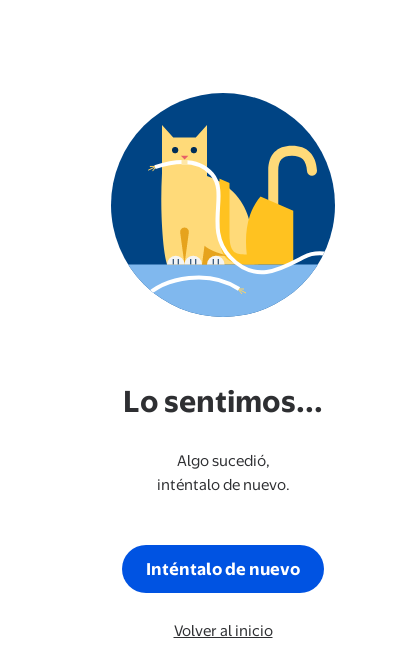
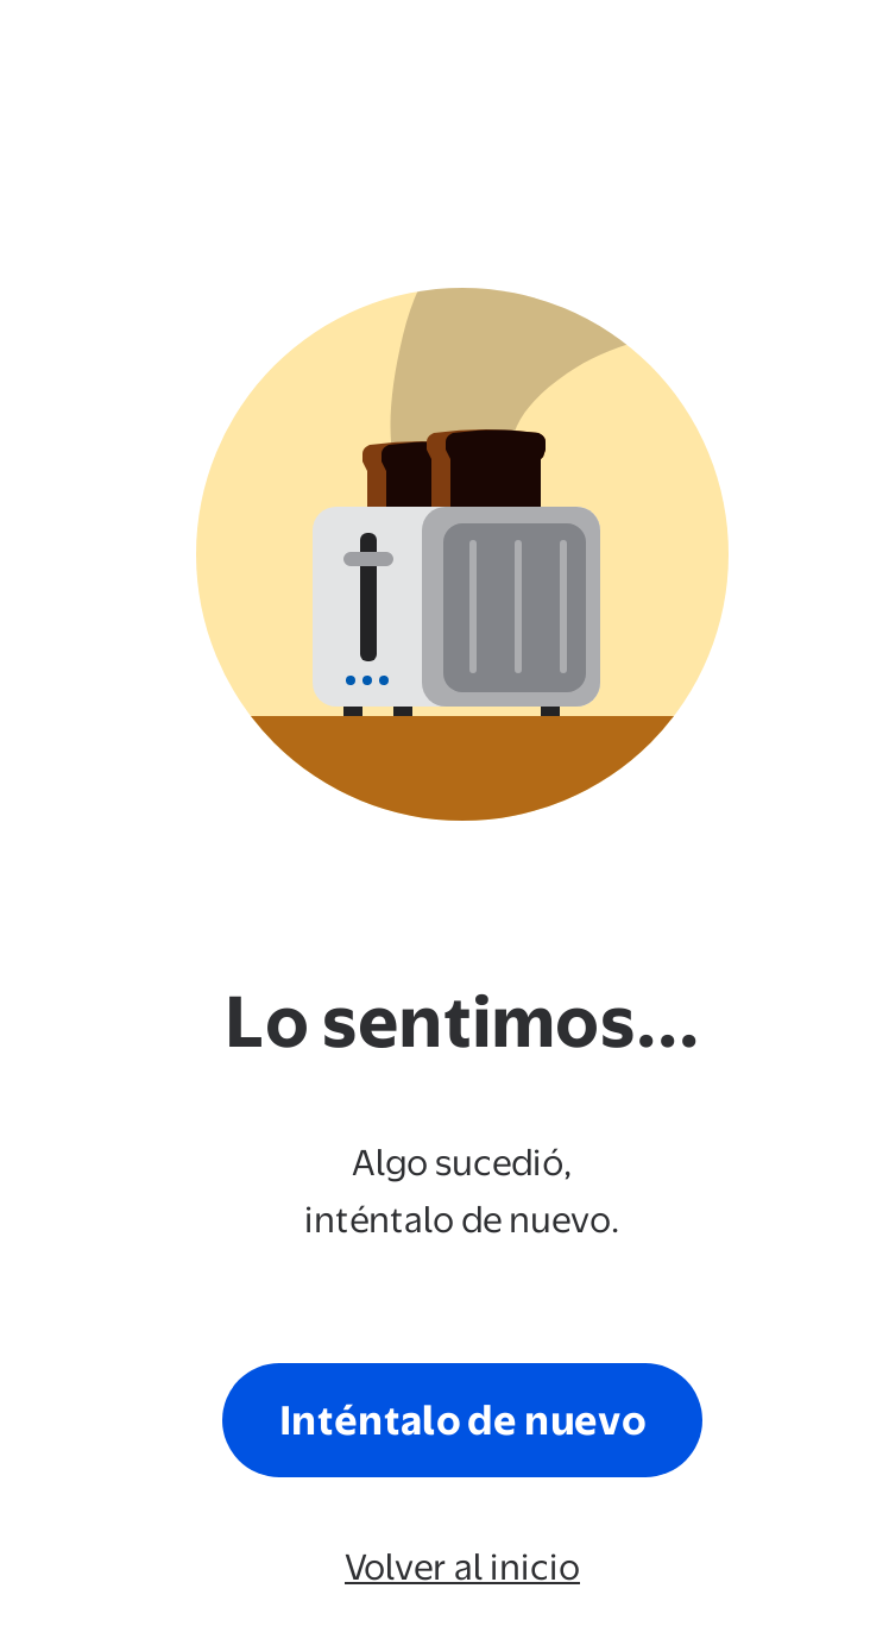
- [image]
+ [image]
